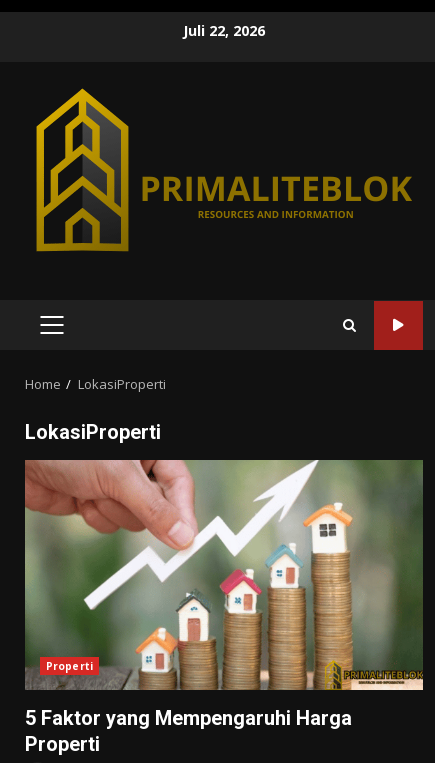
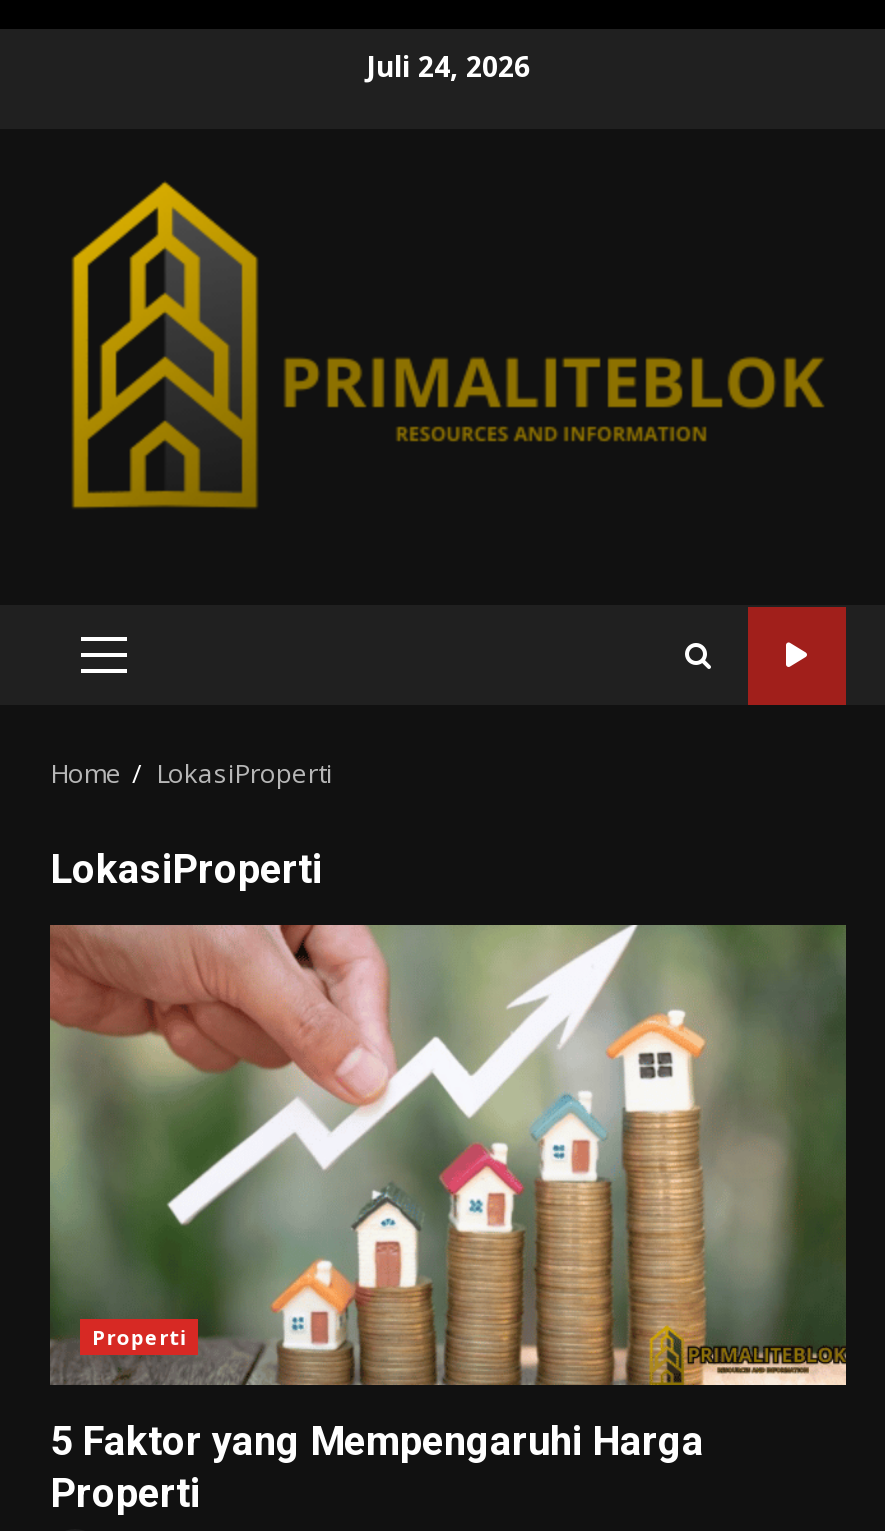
- Juli 22, 2026
+ Juli 24, 2026
